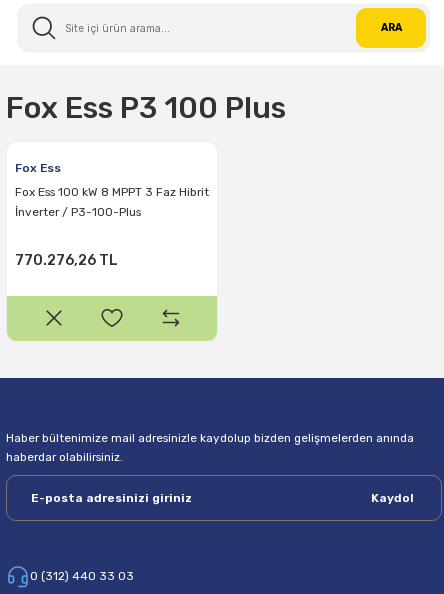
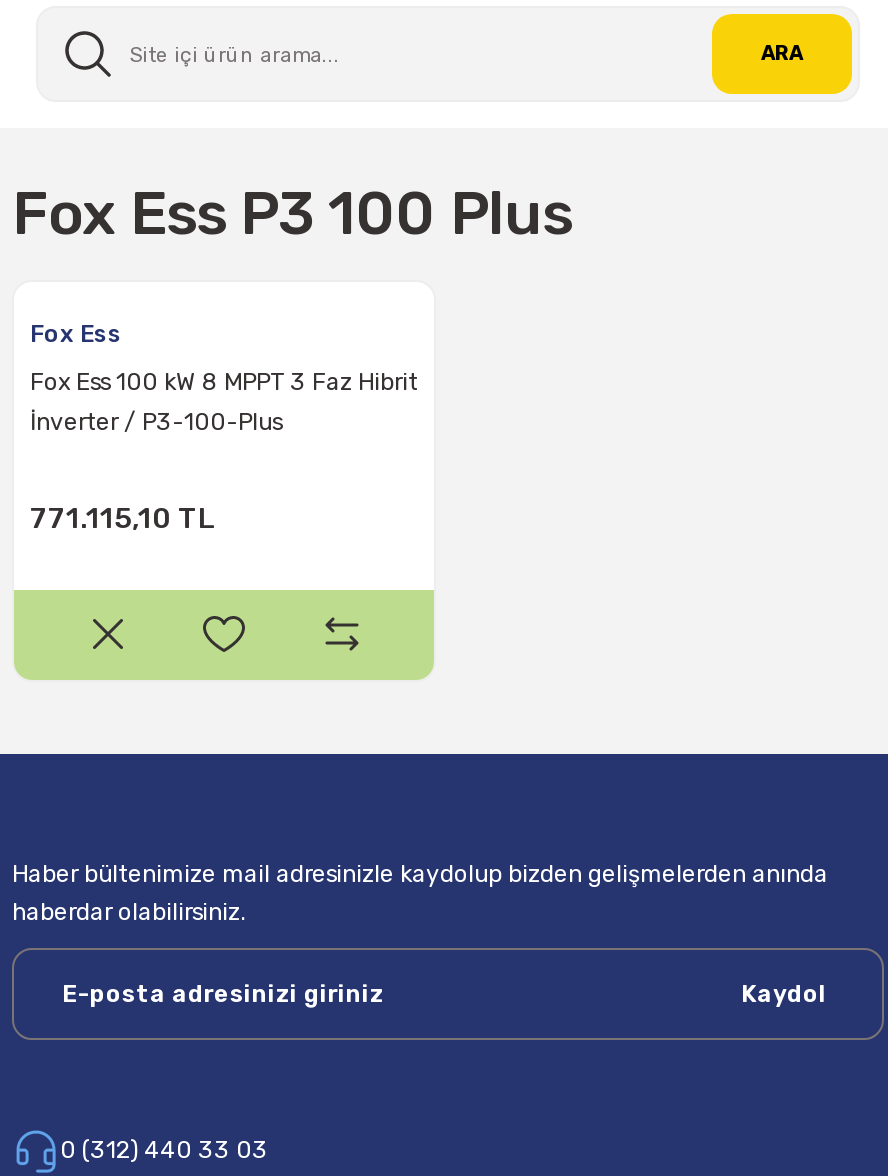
- 770.276,26 TL
+ 771.115,10 TL
